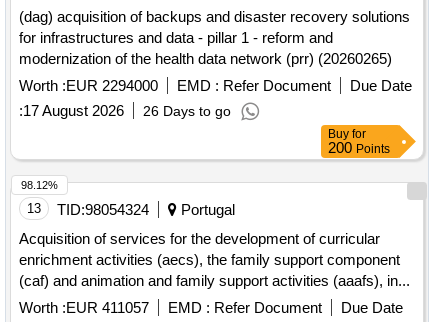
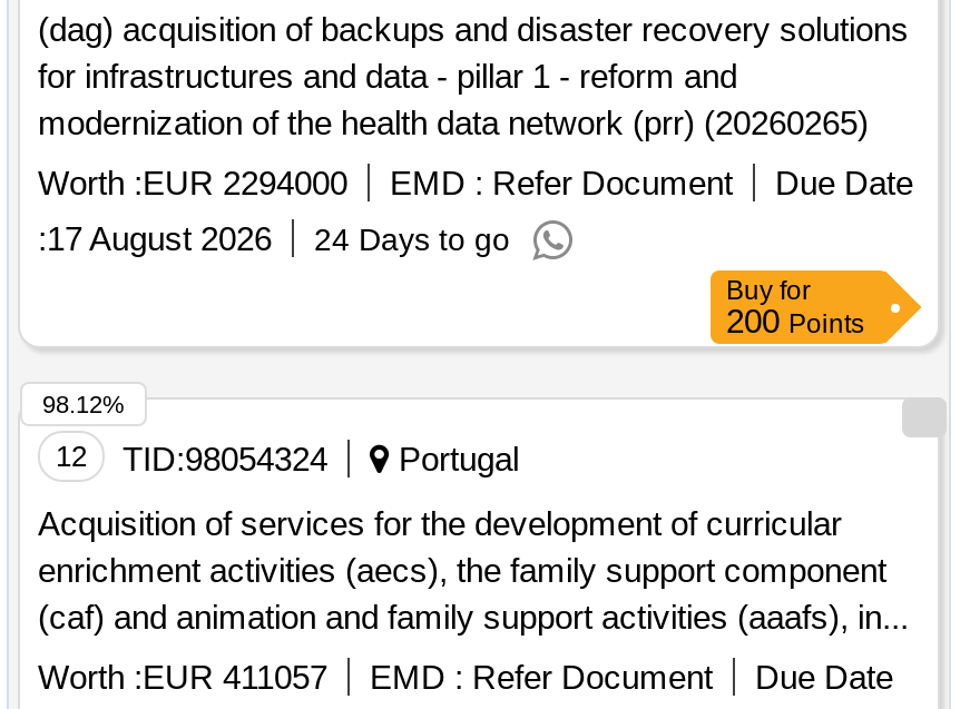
- :17 August 2026 26 Days to go
+ :17 August 2026 24 Days to go

- 13 TID:98054324 Portugal
+ 12 TID:98054324 Portugal
